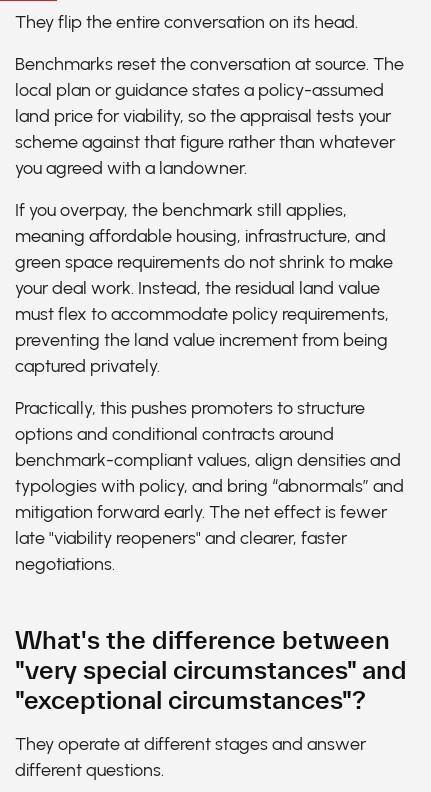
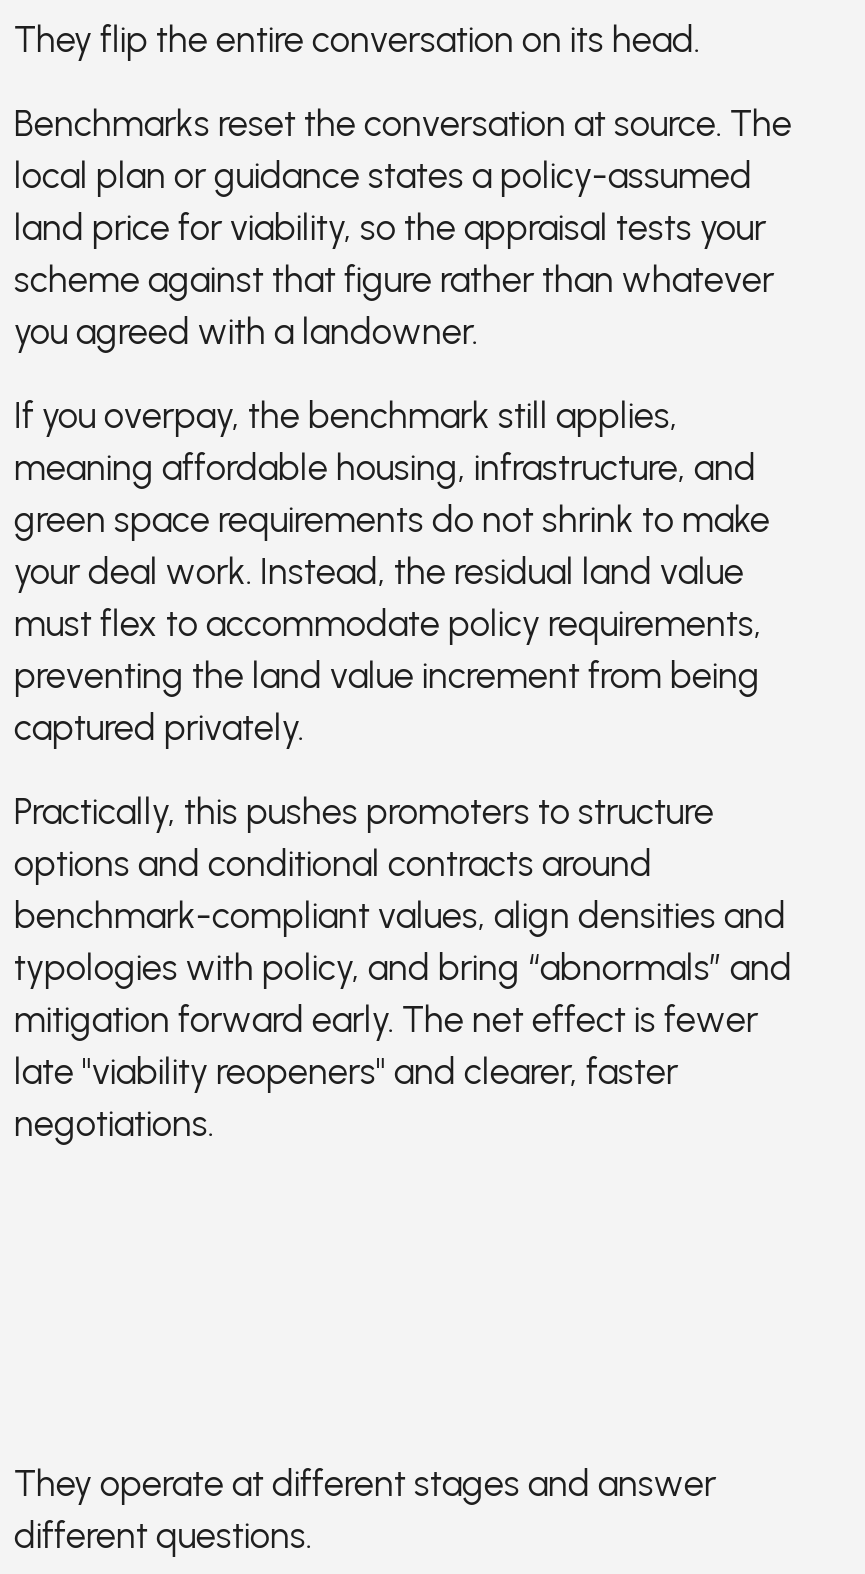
- What's the difference between
- "very special circumstances" and
- "exceptional circumstances"?
